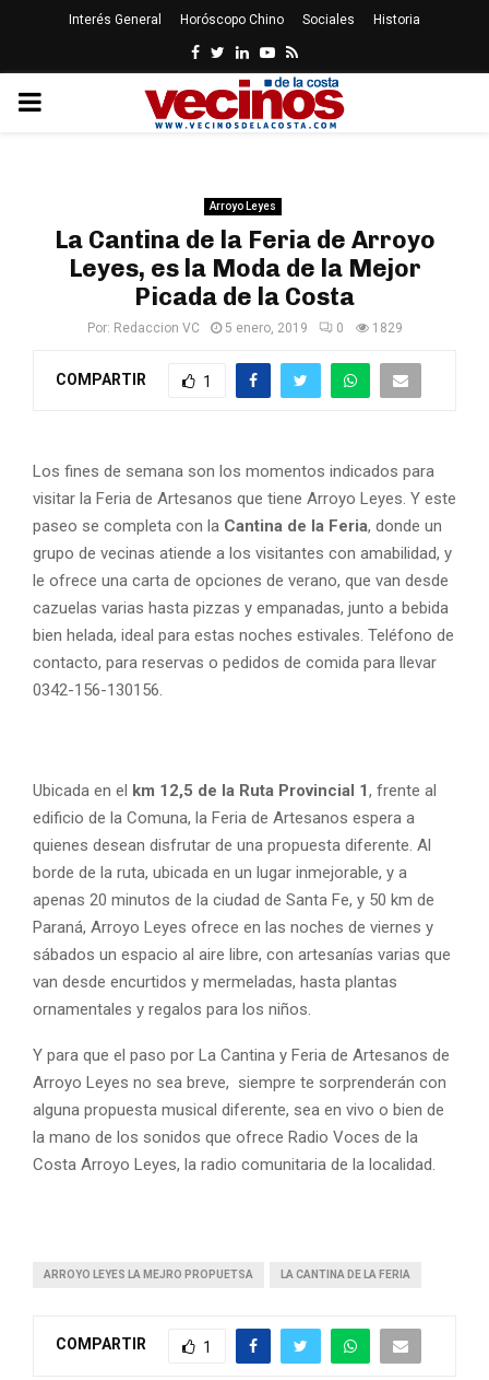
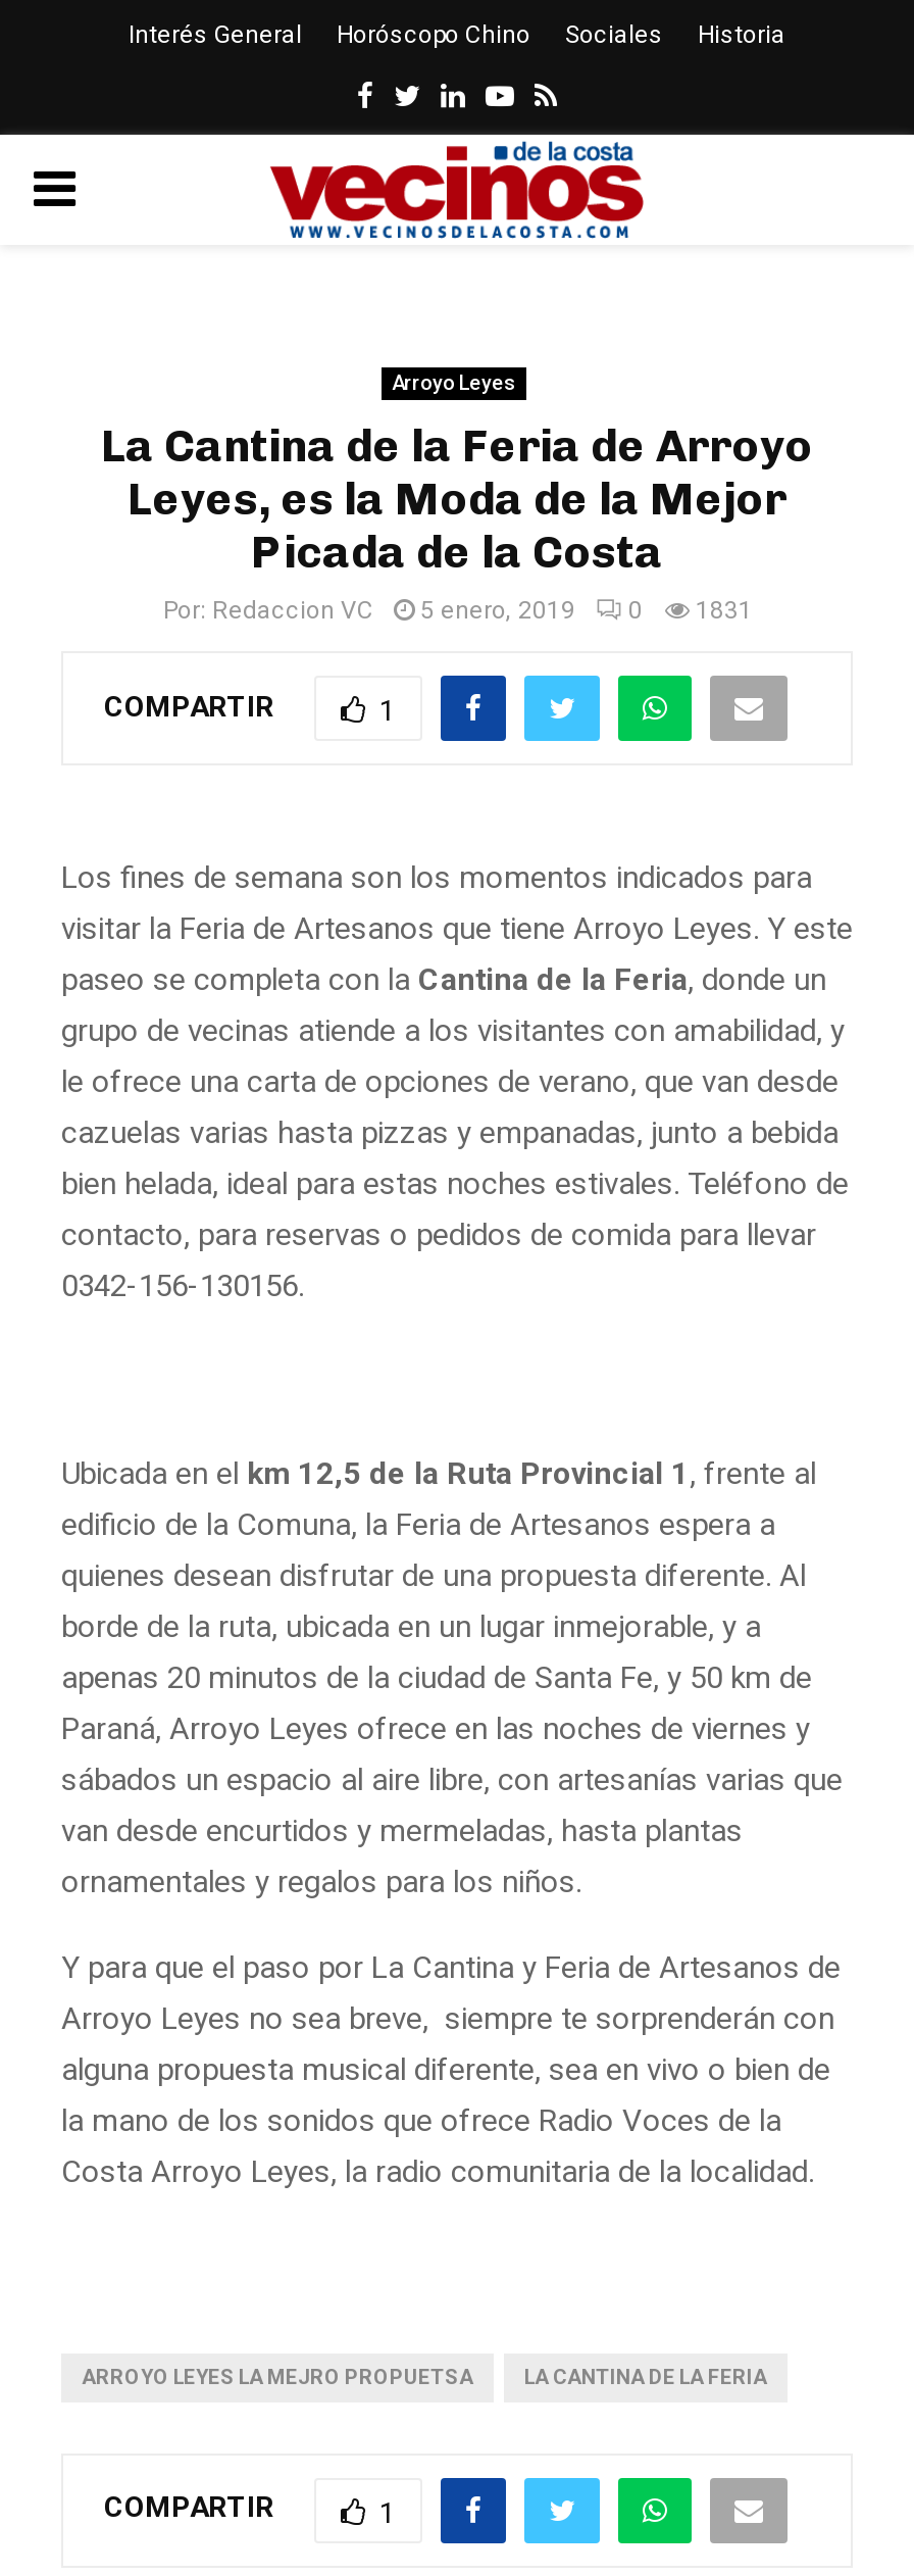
- Por: Redaccion VC 5 enero, 2019 0 1829
+ Por: Redaccion VC 5 enero, 2019 0 1831
